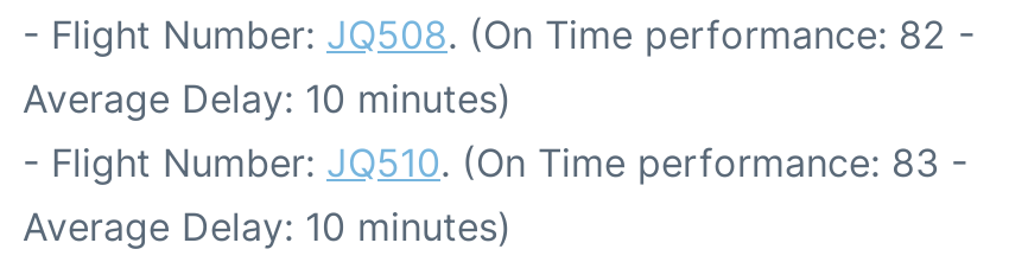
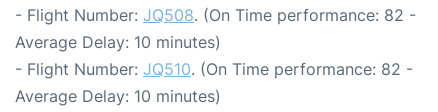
- - Flight Number: JQ510. (On Time performance: 83 -
+ - Flight Number: JQ510. (On Time performance: 82 -
